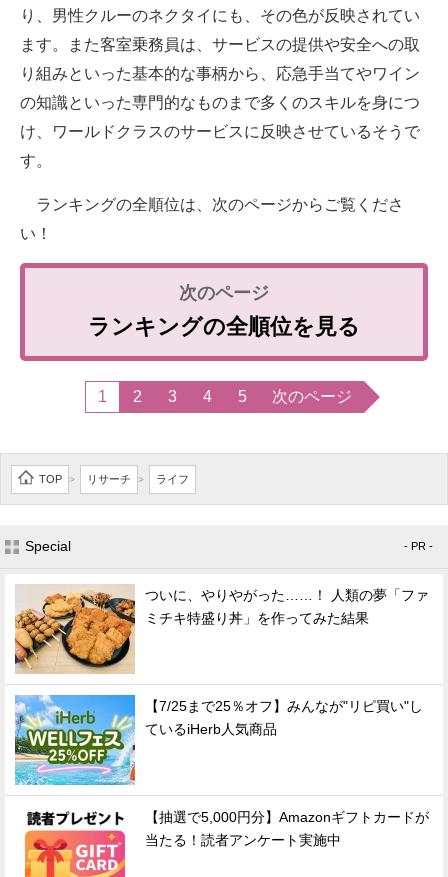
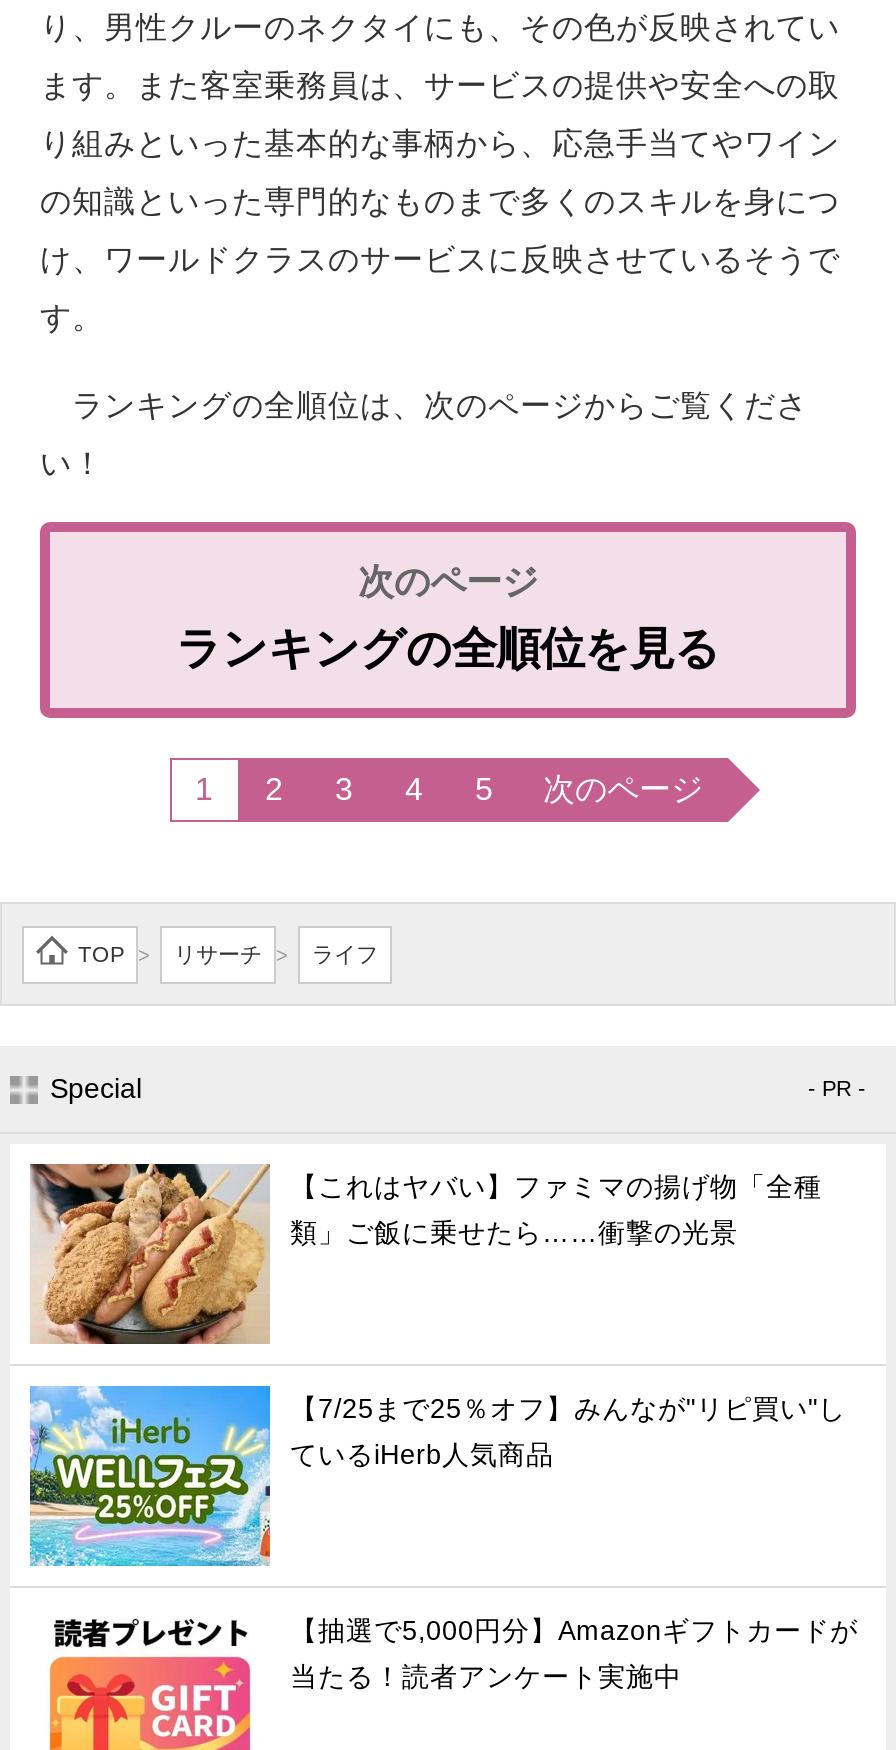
- [image]
- ついに、やりやがった……！ 人類の夢「ファ
+ [image]
+ 【これはヤバい】ファミマの揚げ物「全種

- ミチキ特盛り丼」を作ってみた結果
+ 類」ご飯に乗せたら……衝撃の光景
